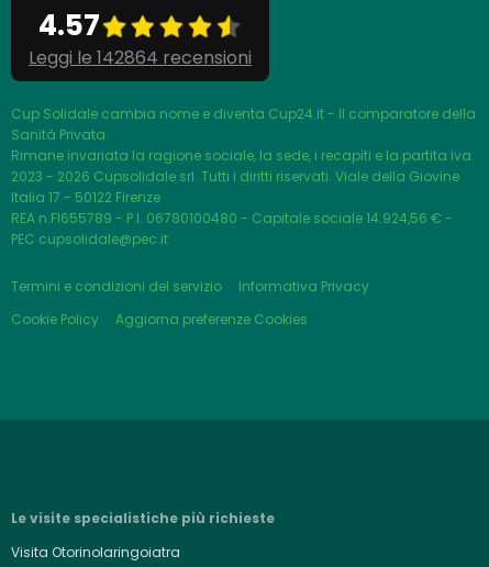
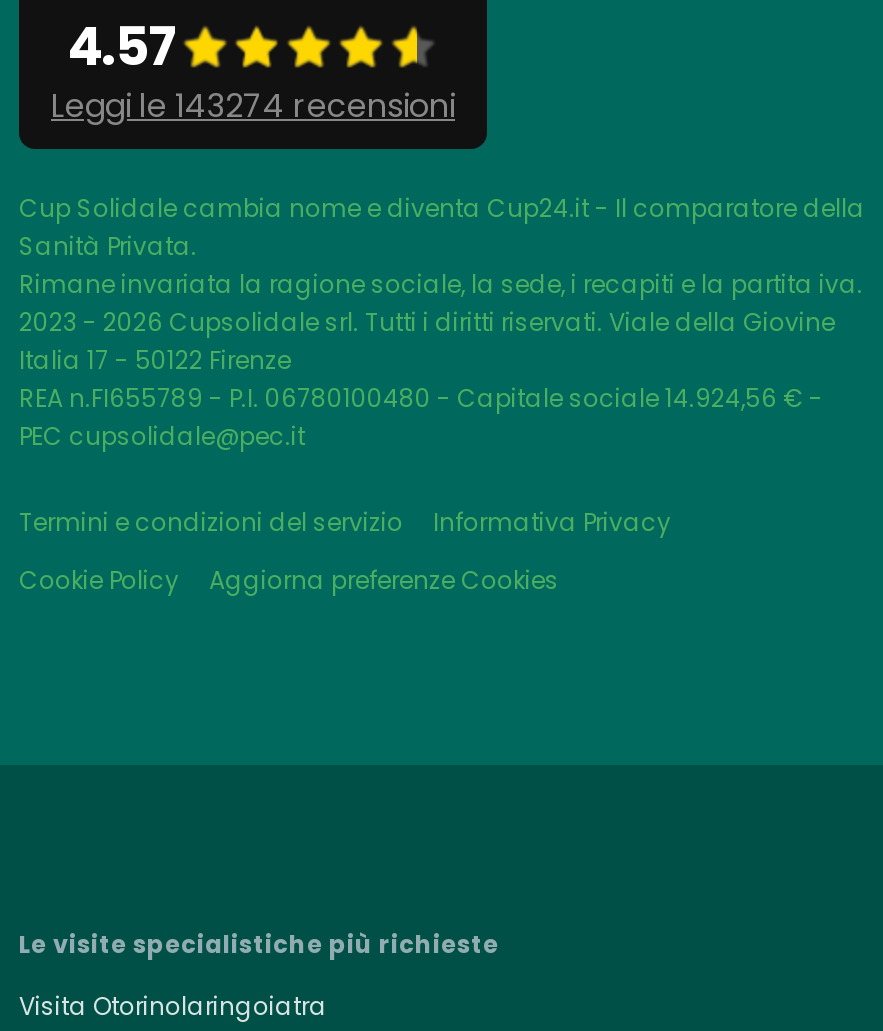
- Leggi le 142864 recensioni
+ Leggi le 143274 recensioni
